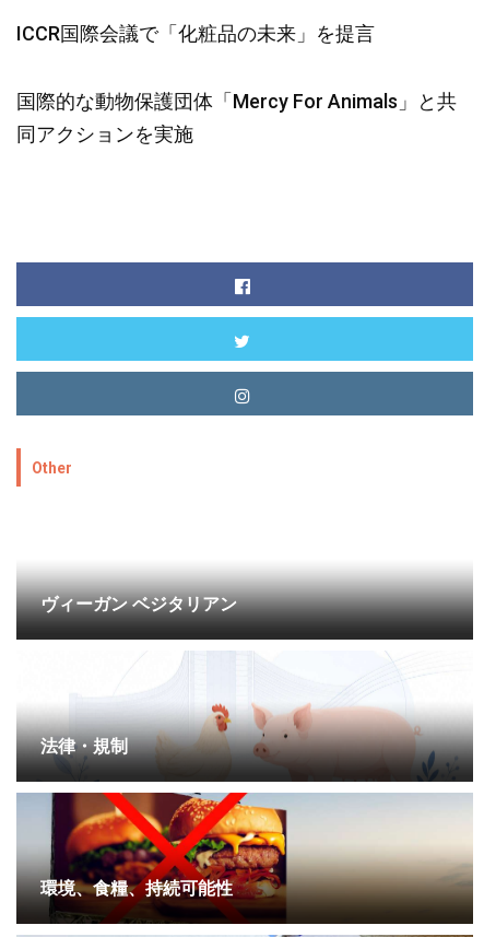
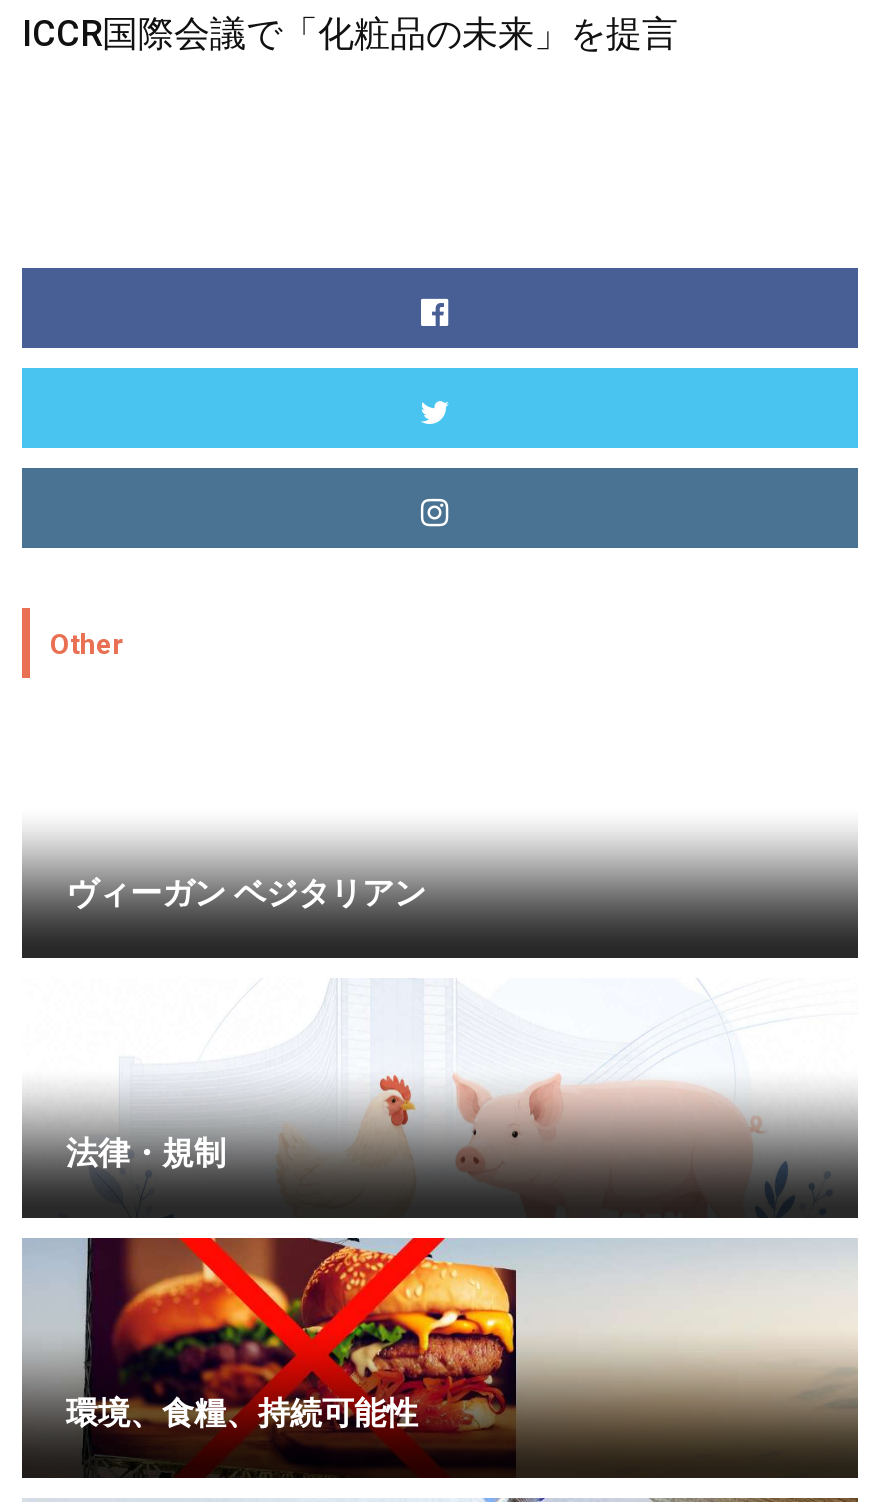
- 国際的な動物保護団体「Mercy For Animals」と共
- 同アクションを実施
